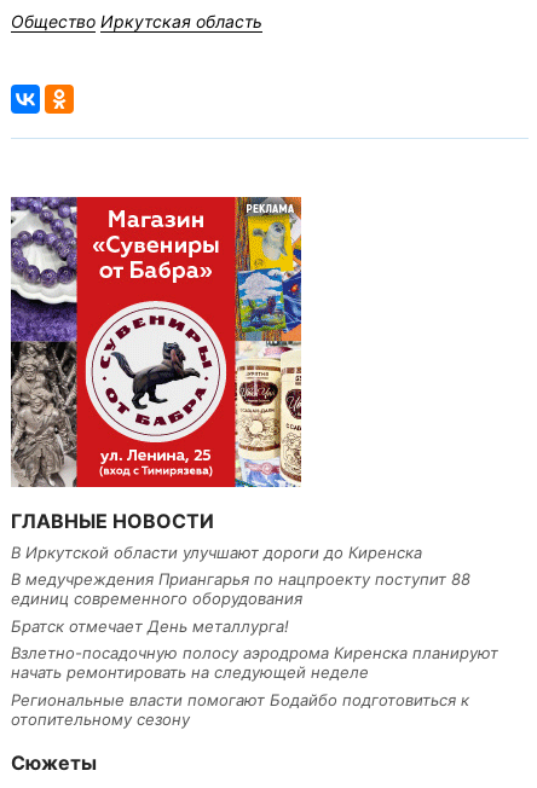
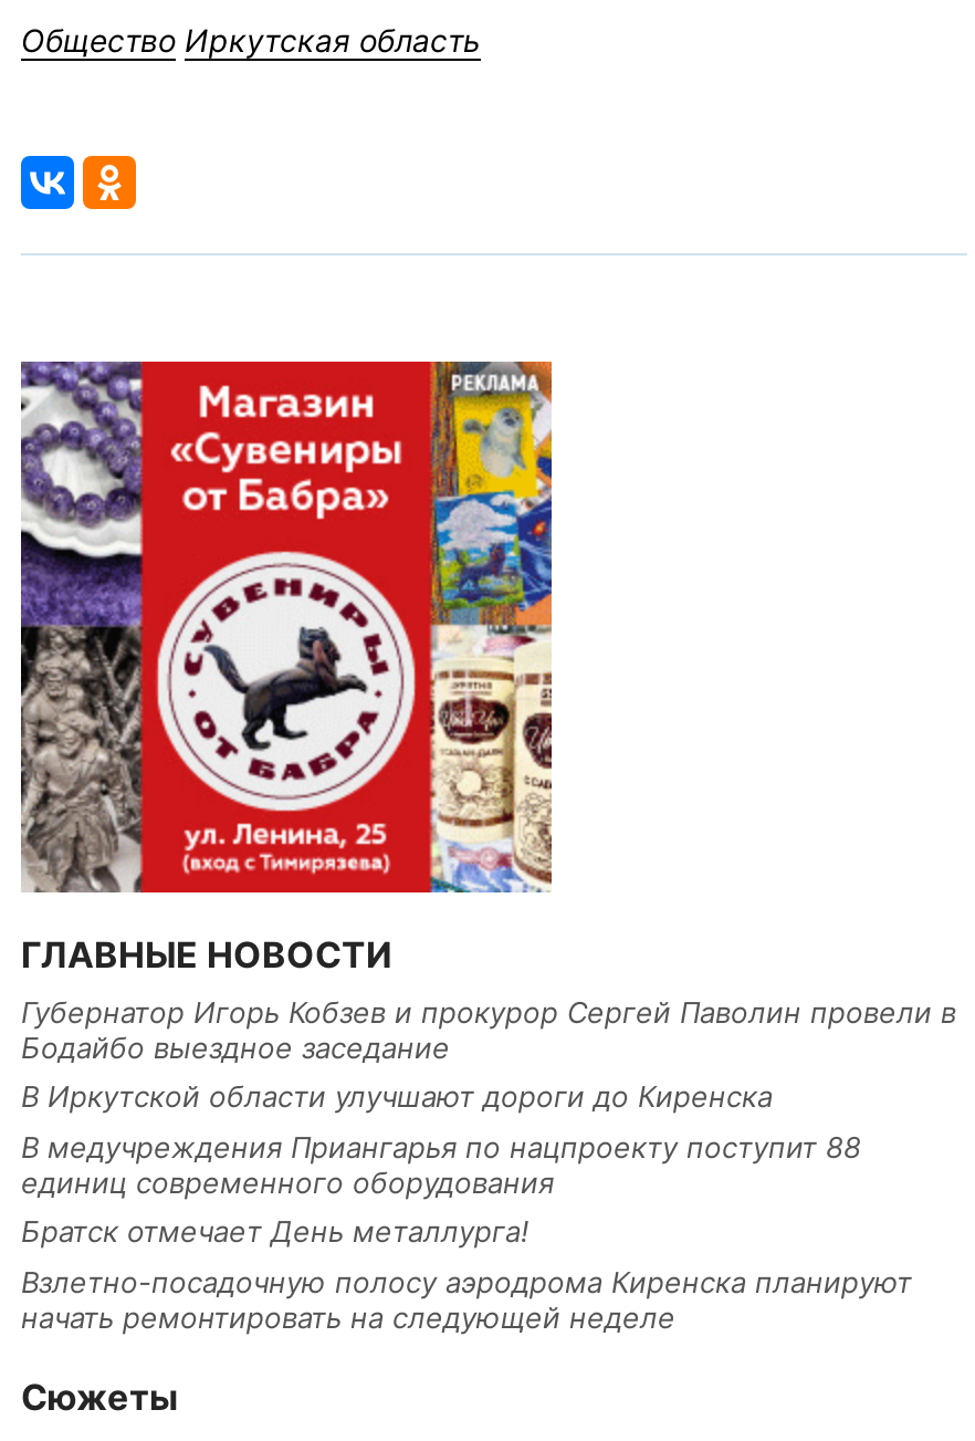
+ Губернатор Игорь Кобзев и прокурор Сергей Паволин провели в
+ Бодайбо выездное заседание

moved down: В Иркутской области улучшают дороги до Киренска | В медучреждения Приангарья по нацпроекту поступит 88 | единиц современного оборудования | Братск отмечает День металлурга! | Взлетно-посадочную полосу аэродрома Киренска планируют | начать ремонтировать на следующей неделе

- Региональные власти помогают Бодайбо подготовиться к
- отопительному сезону
